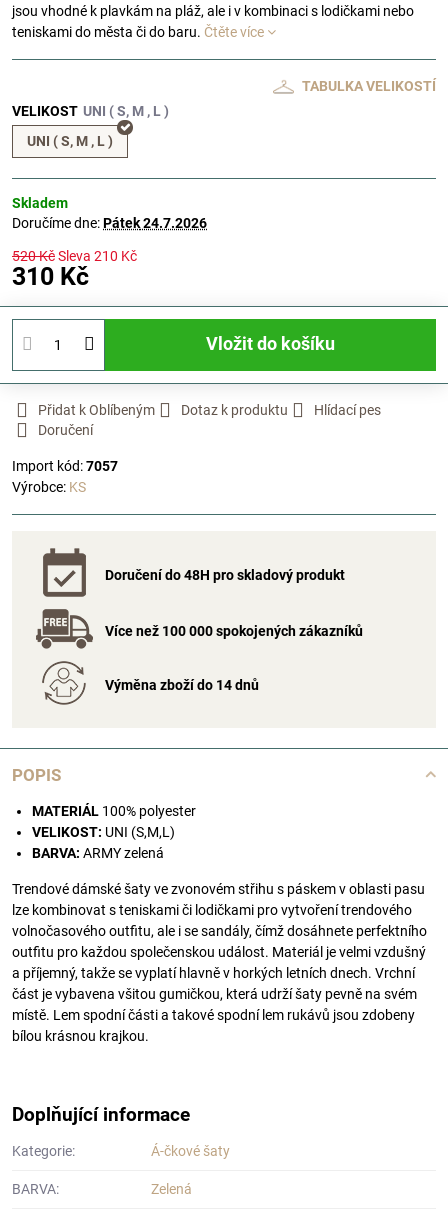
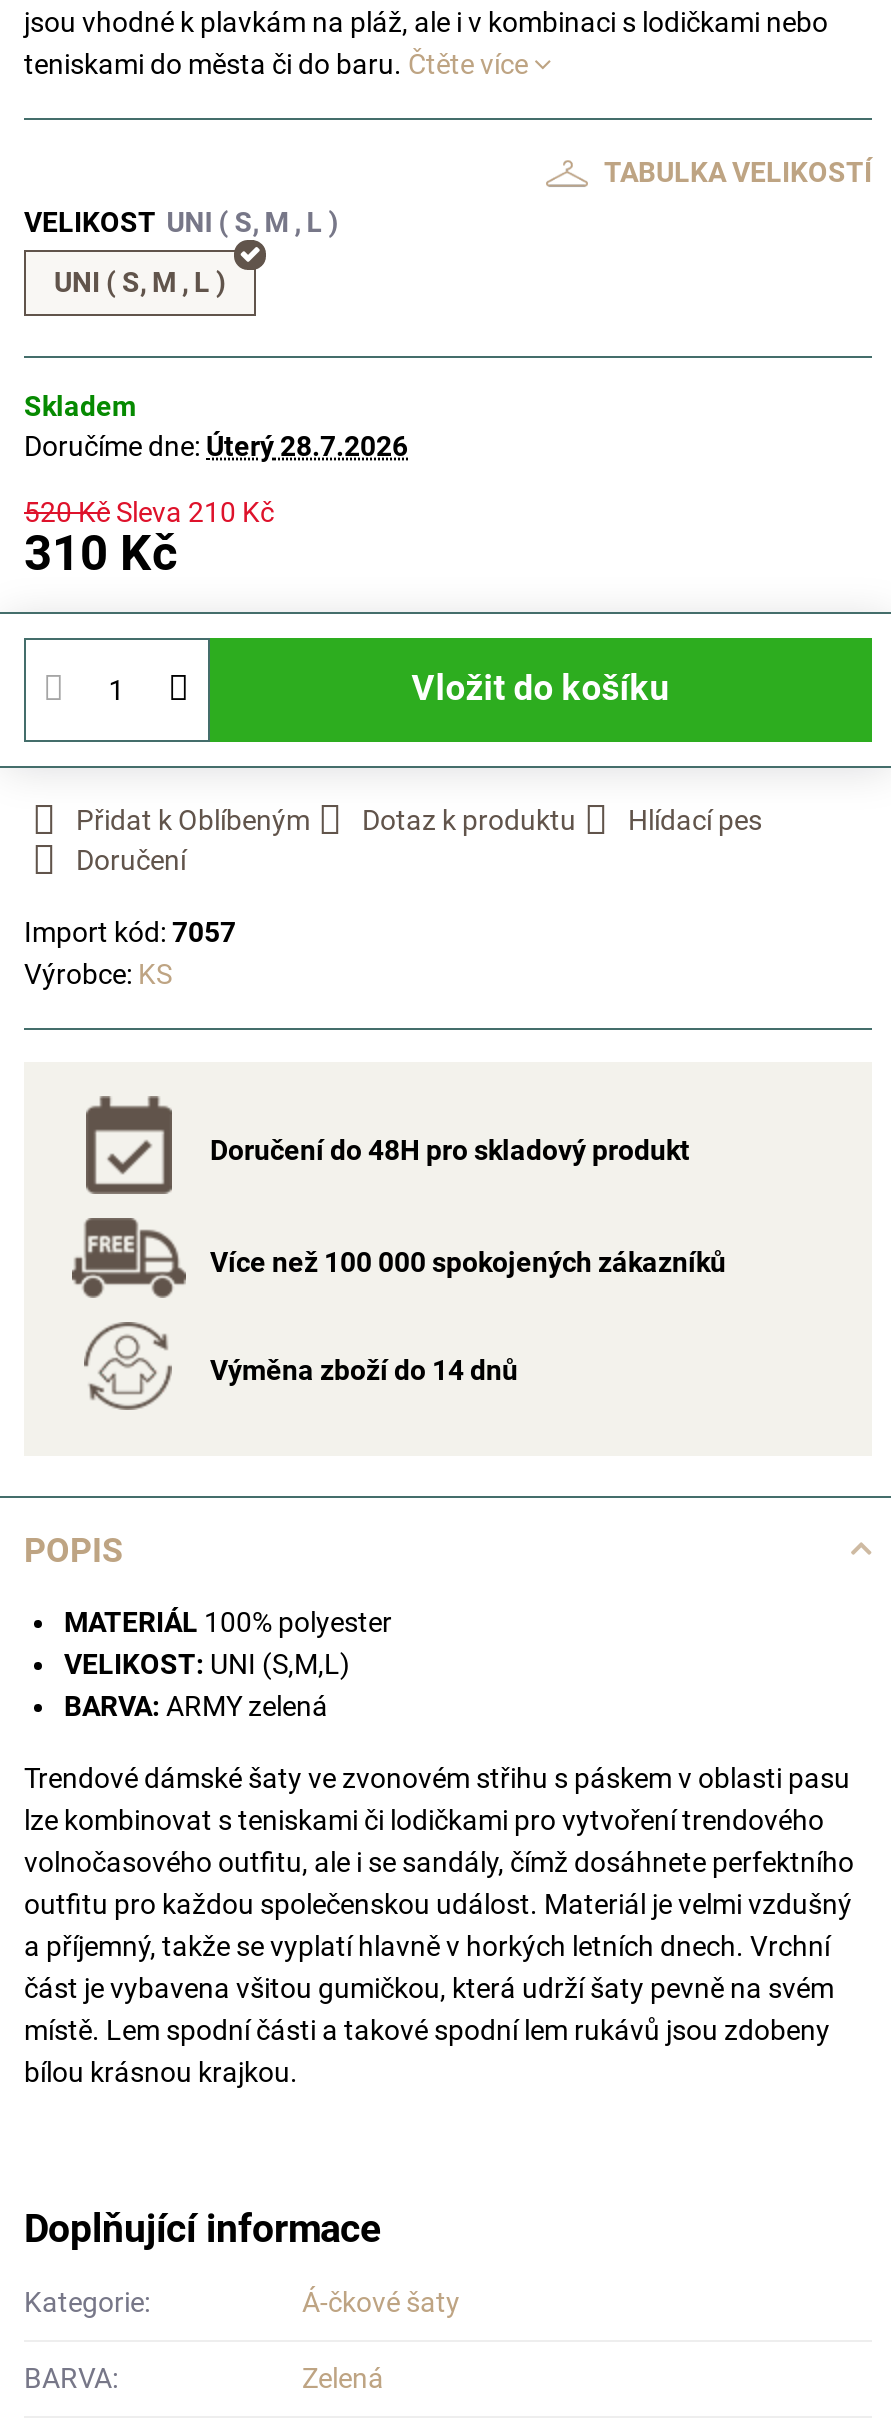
- Doručíme dne: Pátek 24.7.2026
+ Doručíme dne: Úterý 28.7.2026
